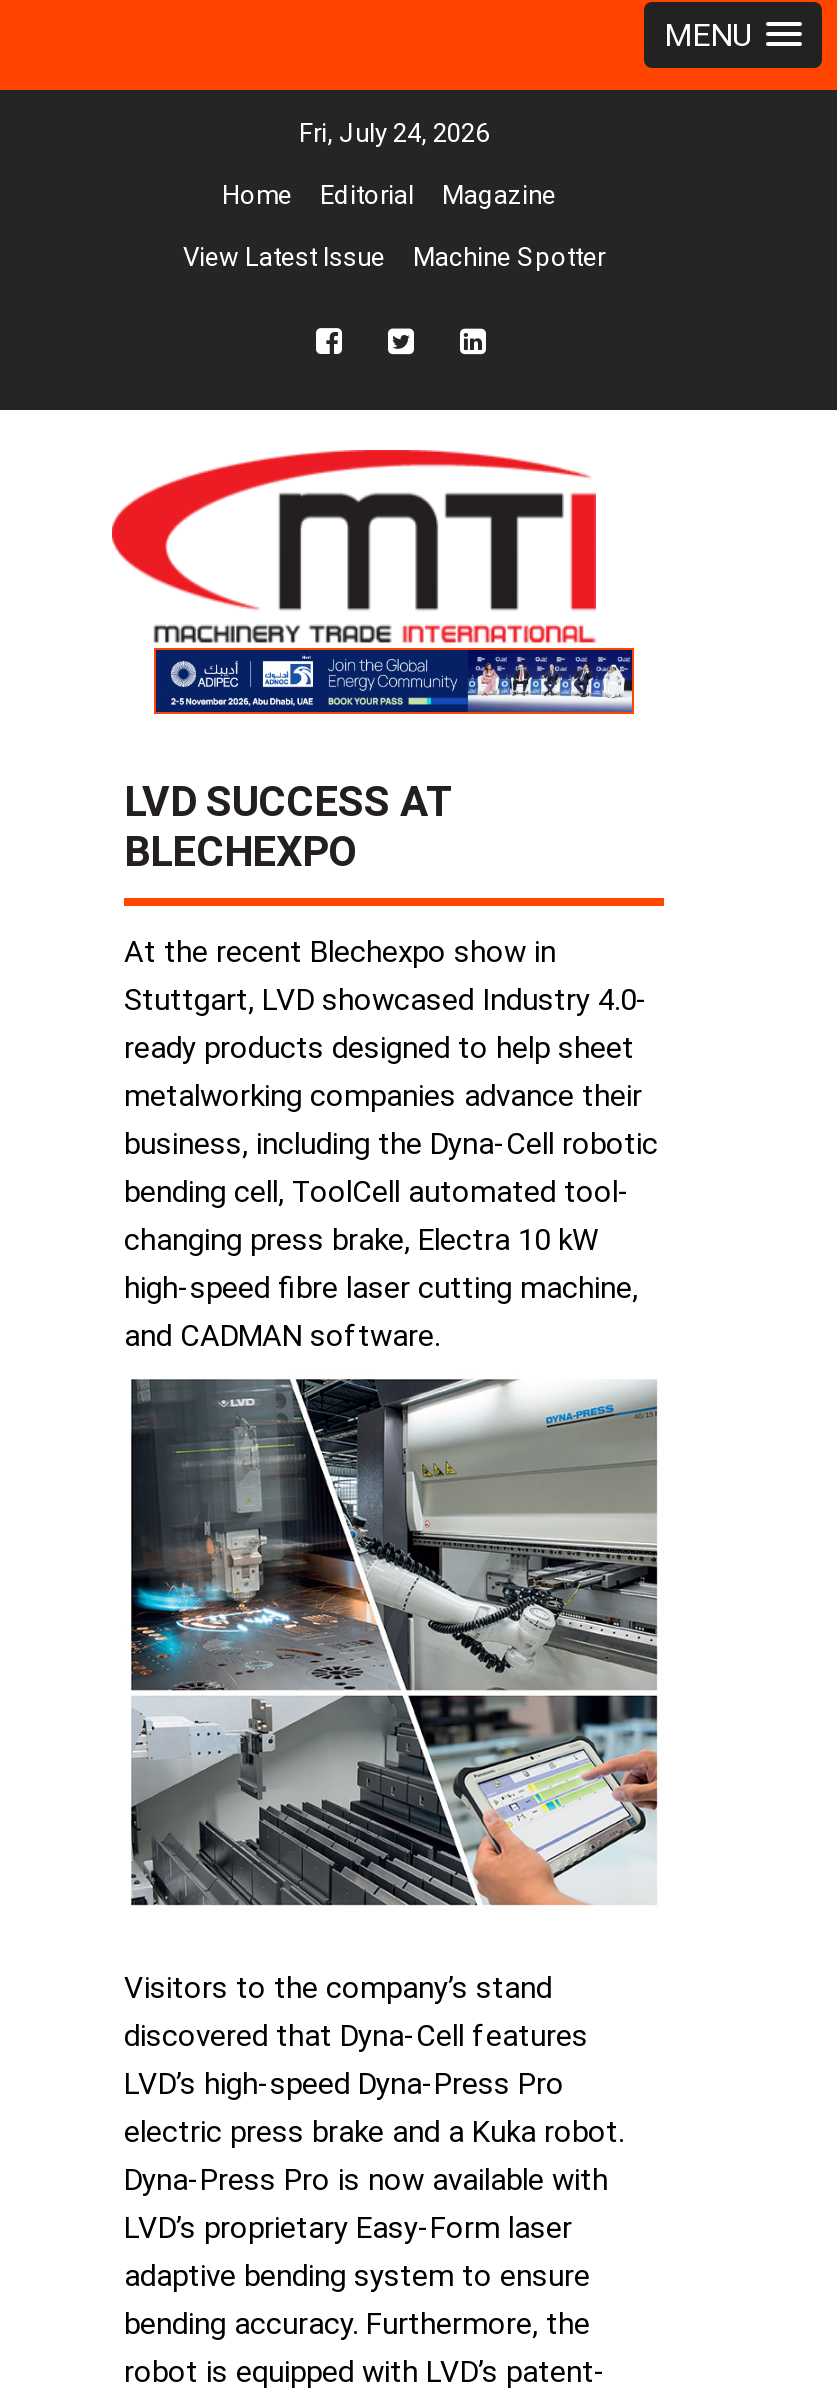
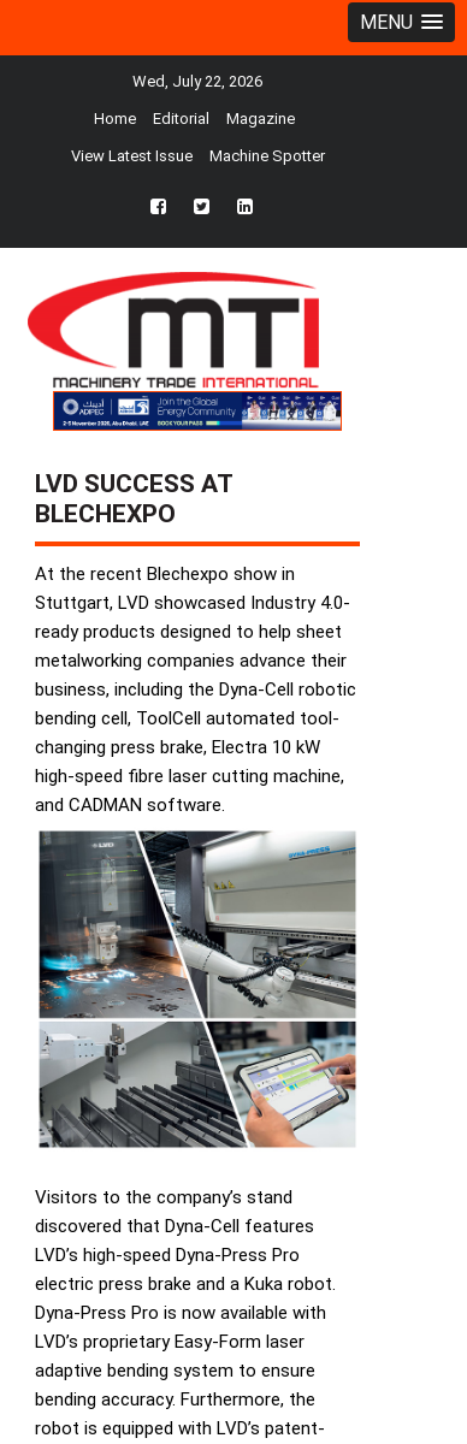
- Fri, July 24, 2026
+ Wed, July 22, 2026
